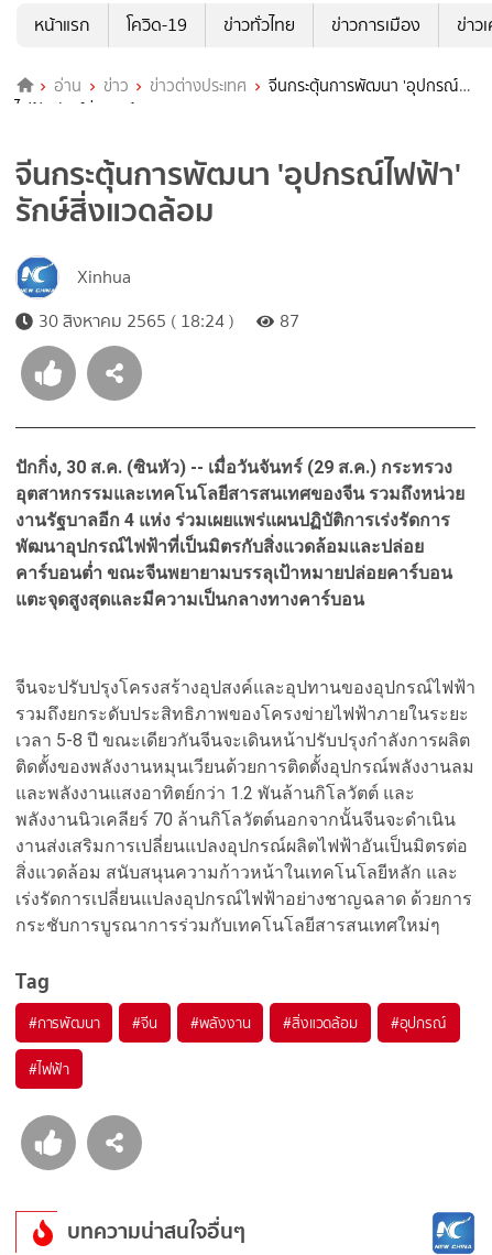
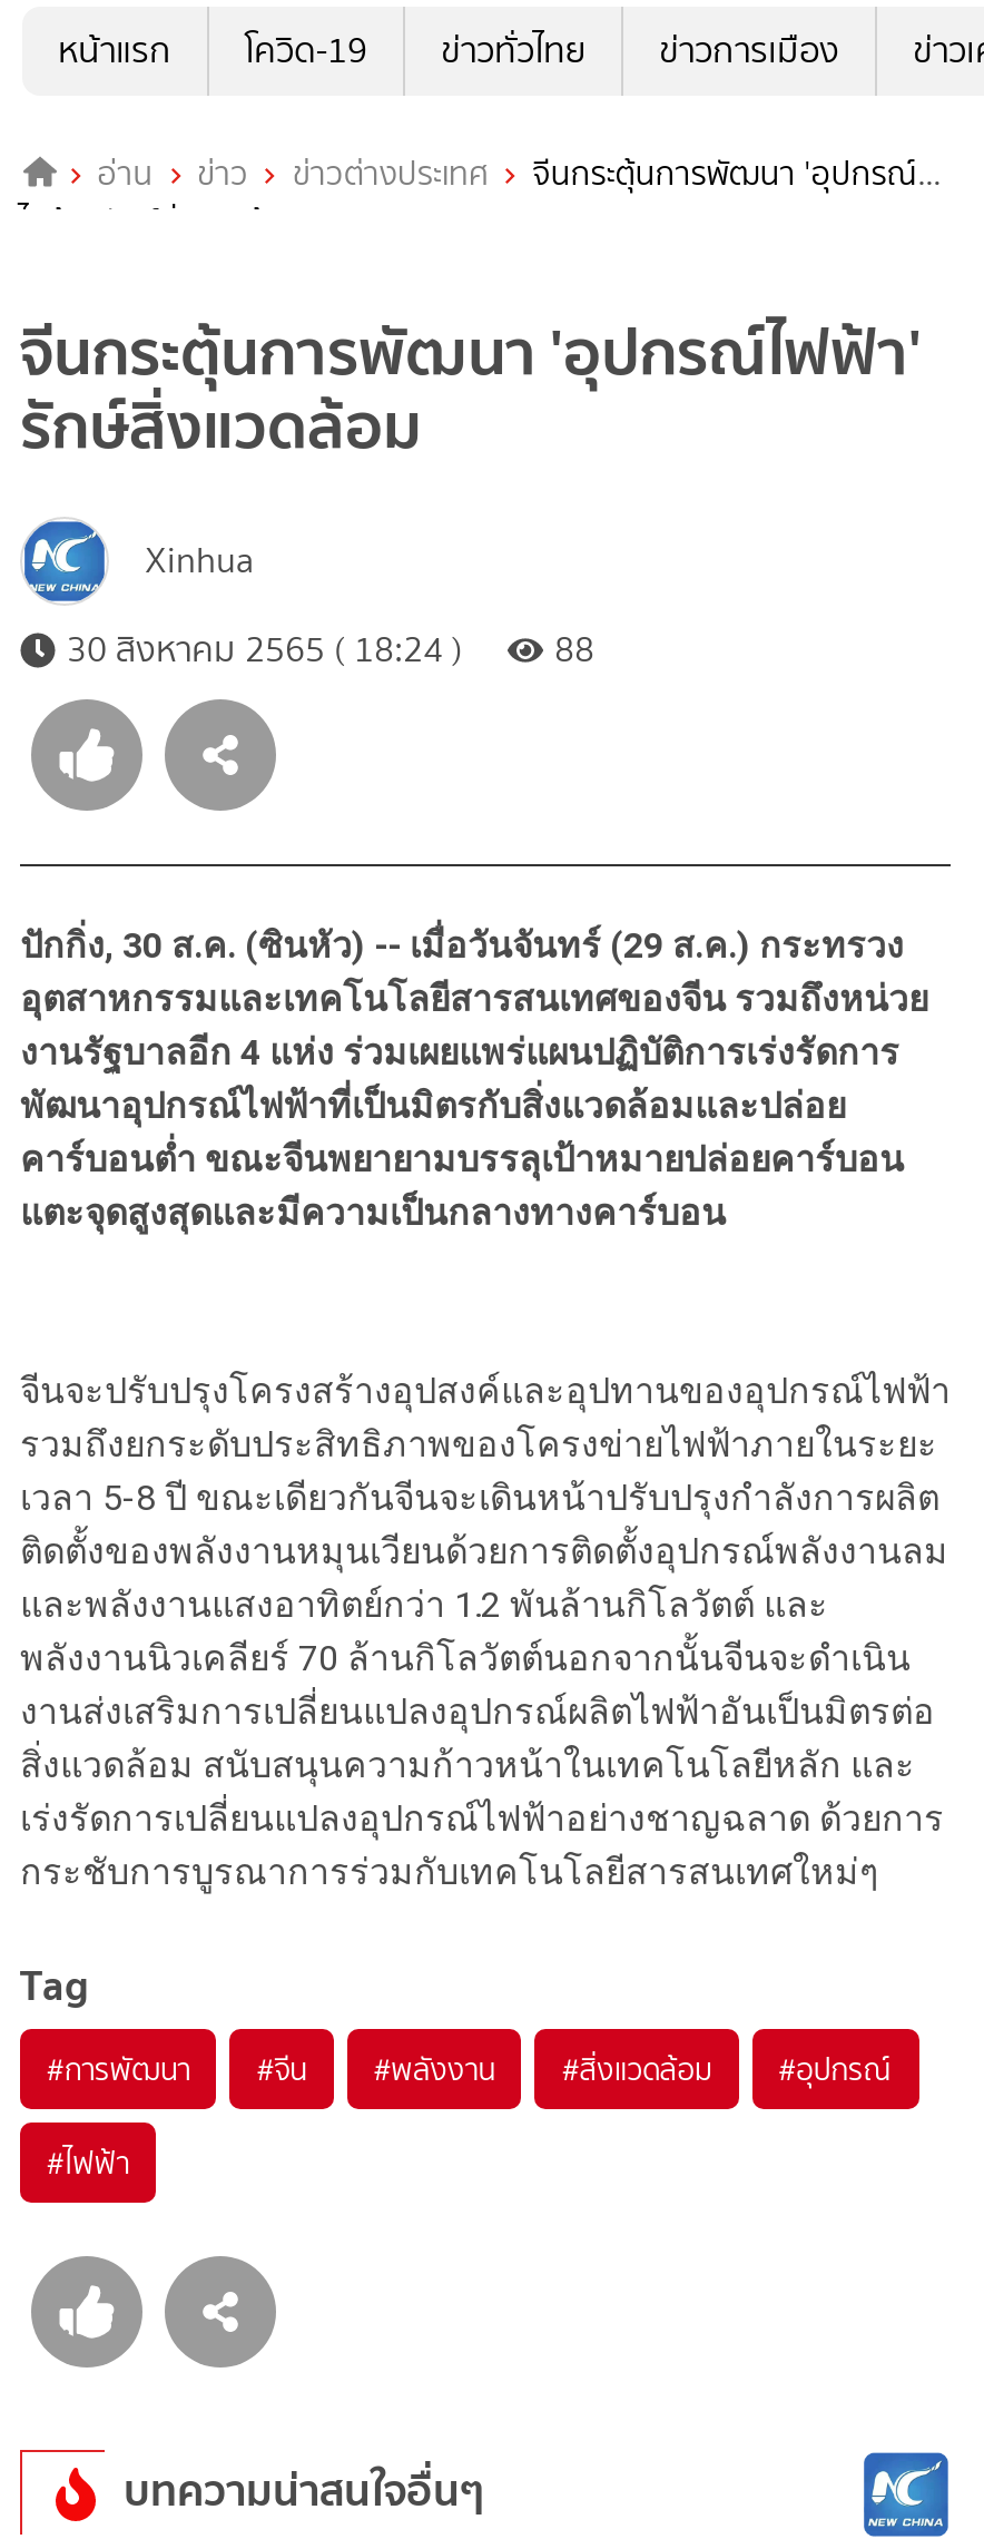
- 30 สิงหาคม 2565 ( 18:24 ) 87
+ 30 สิงหาคม 2565 ( 18:24 ) 88
